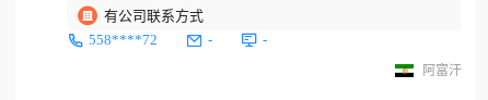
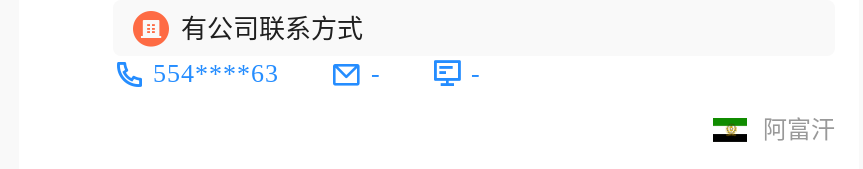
- 558****72
+ 554****63
